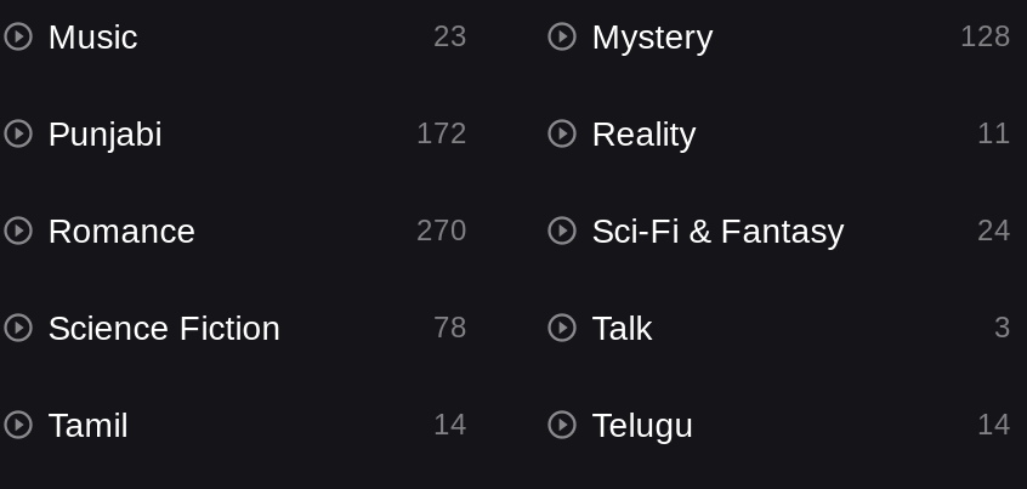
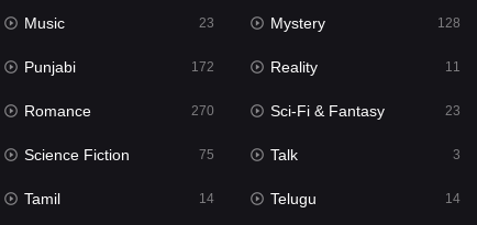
- 24
+ 23

- 78
+ 75
